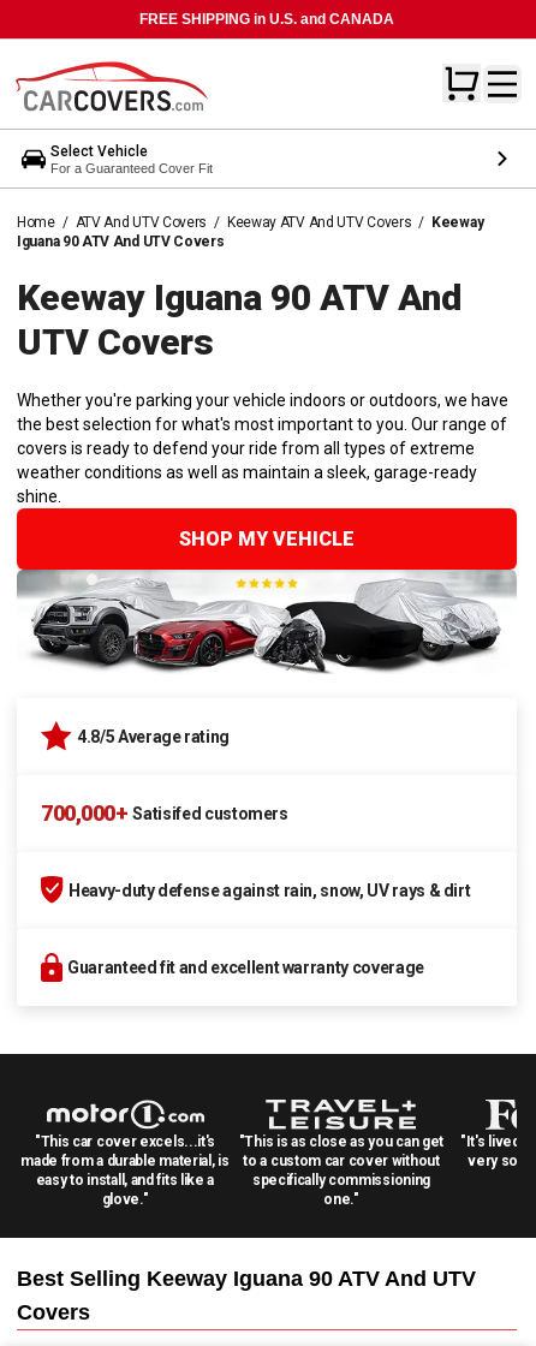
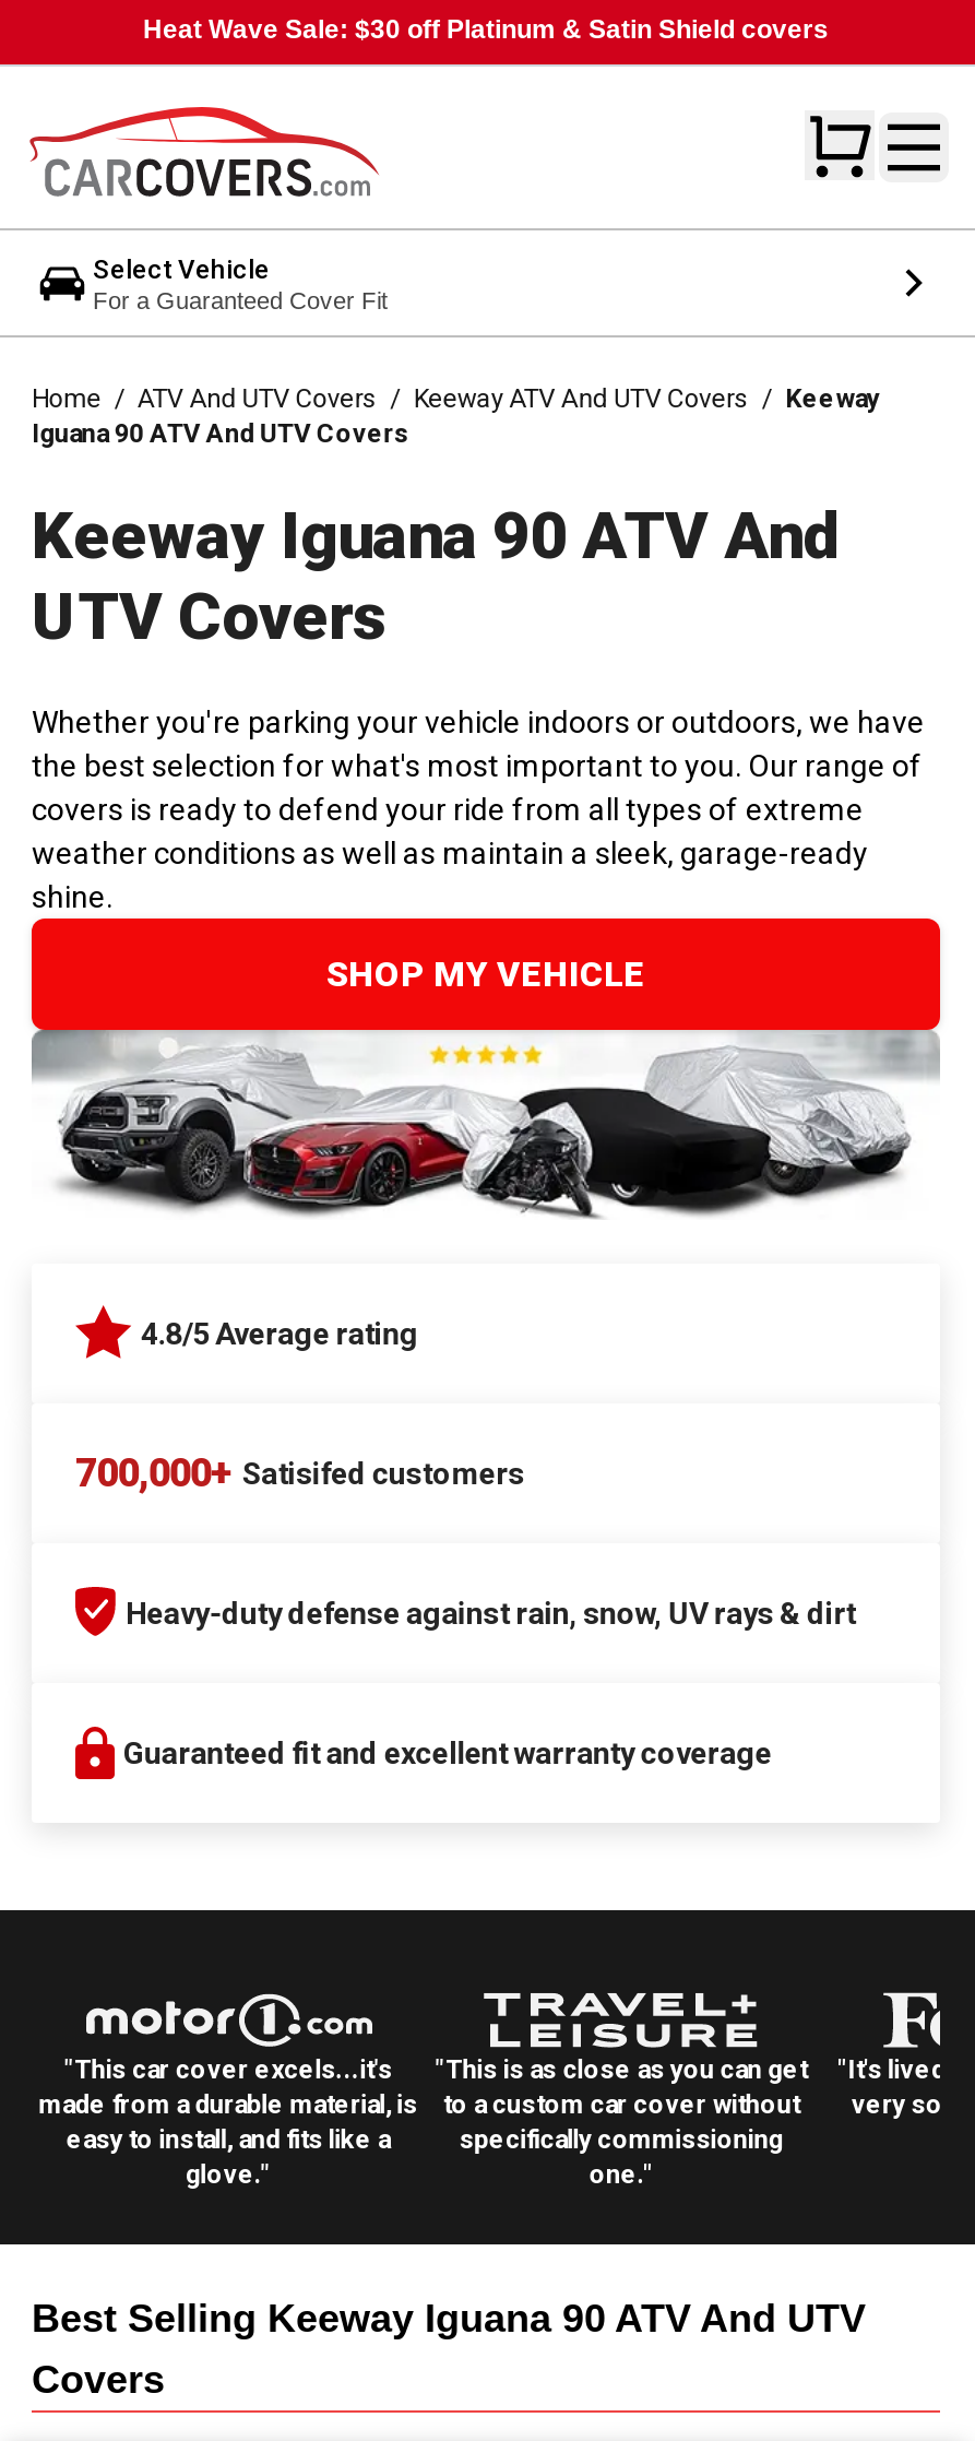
- FREE SHIPPING in U.S. and CANADA
+ Heat Wave Sale: $30 off Platinum & Satin Shield covers
